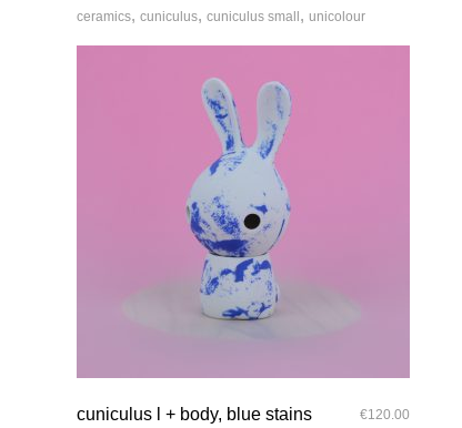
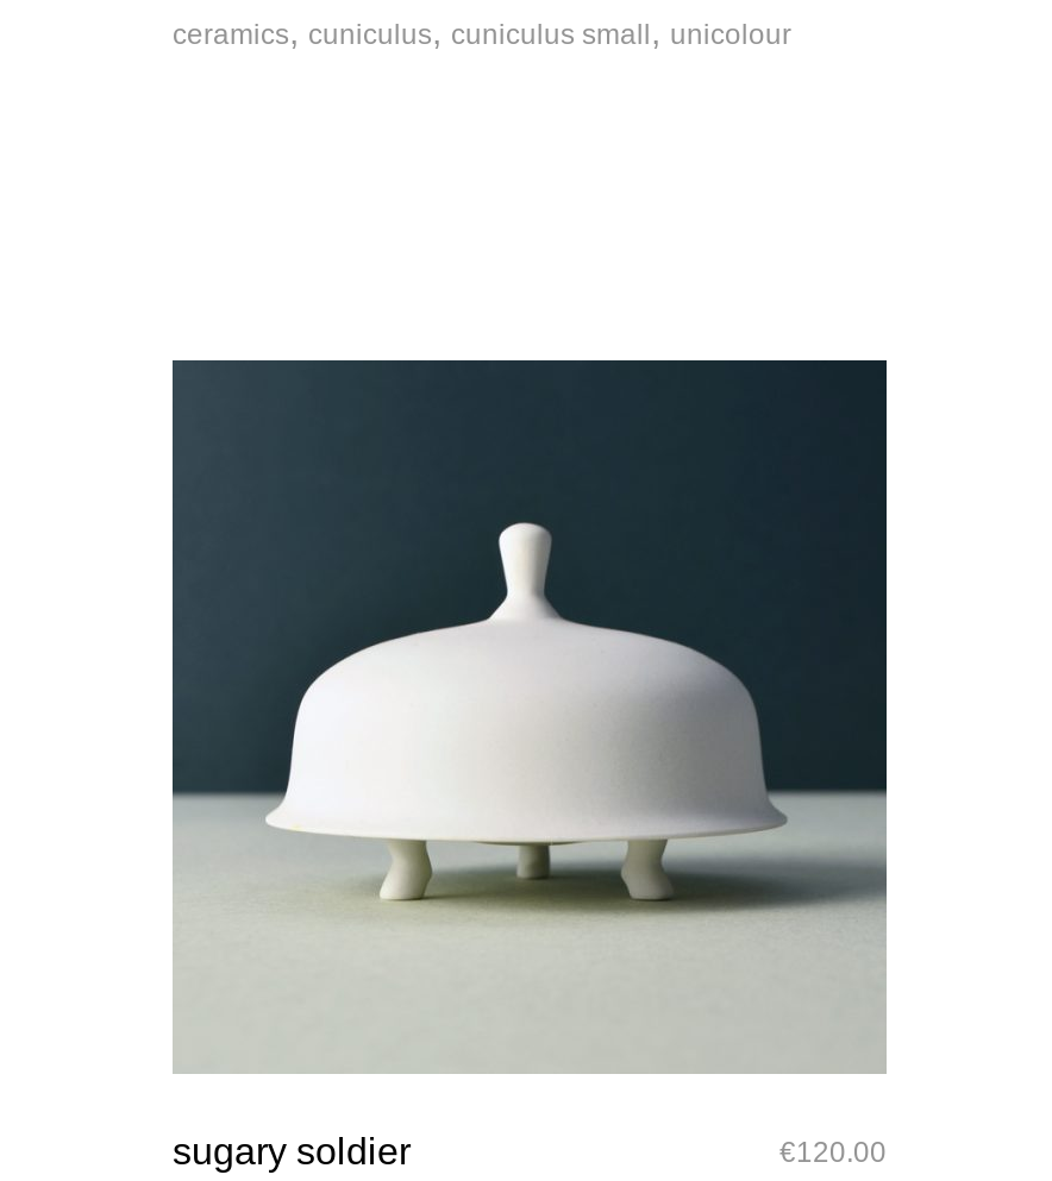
- [image]
- cuniculus l + body, blue stains
+ [image]
+ sugary soldier
